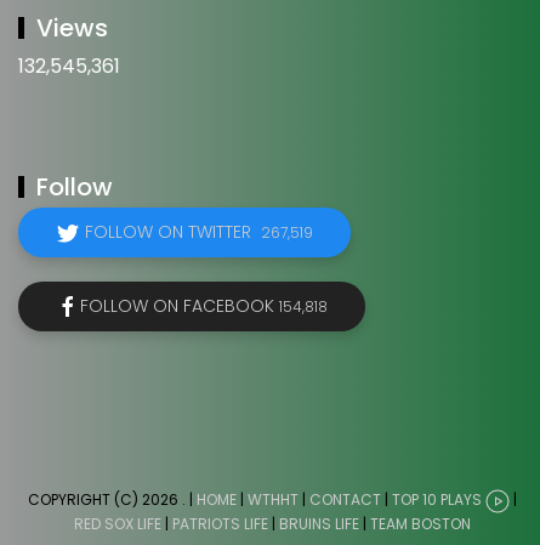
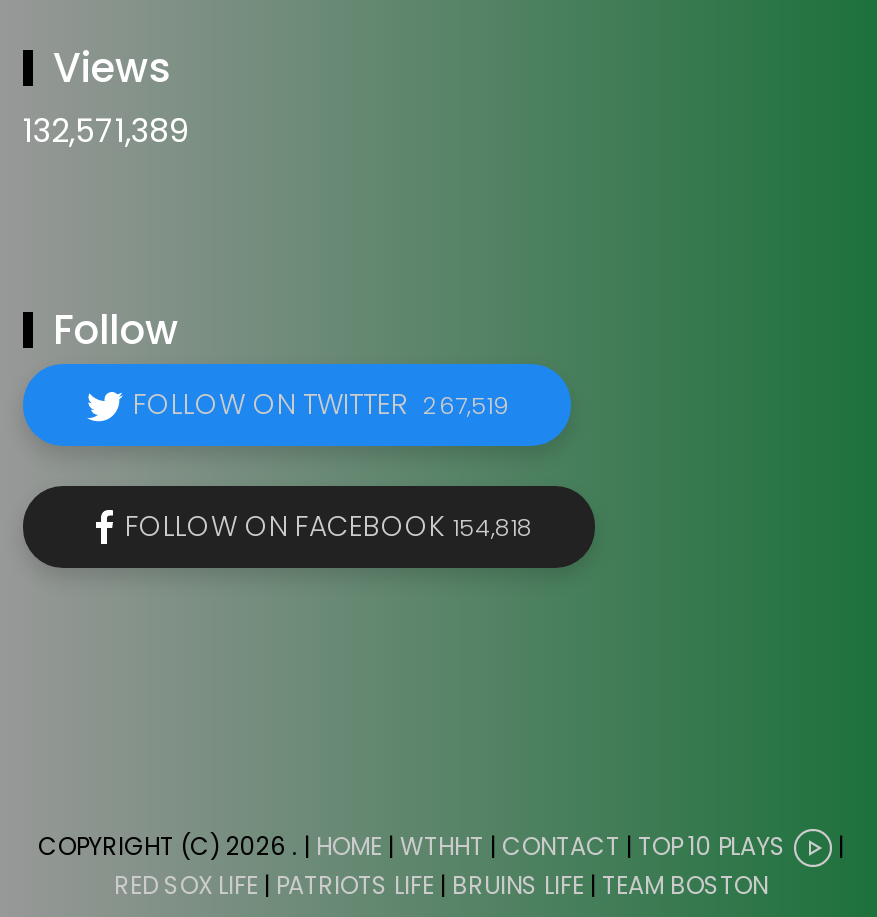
- 132,545,361
+ 132,571,389
